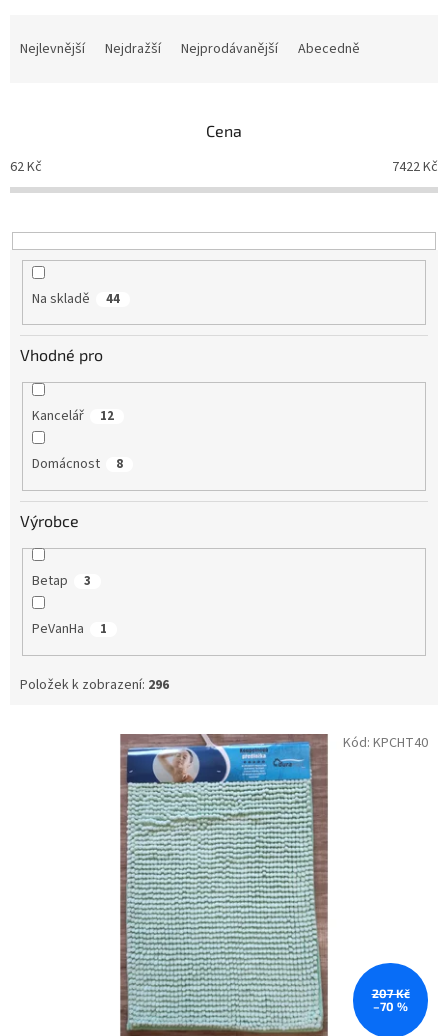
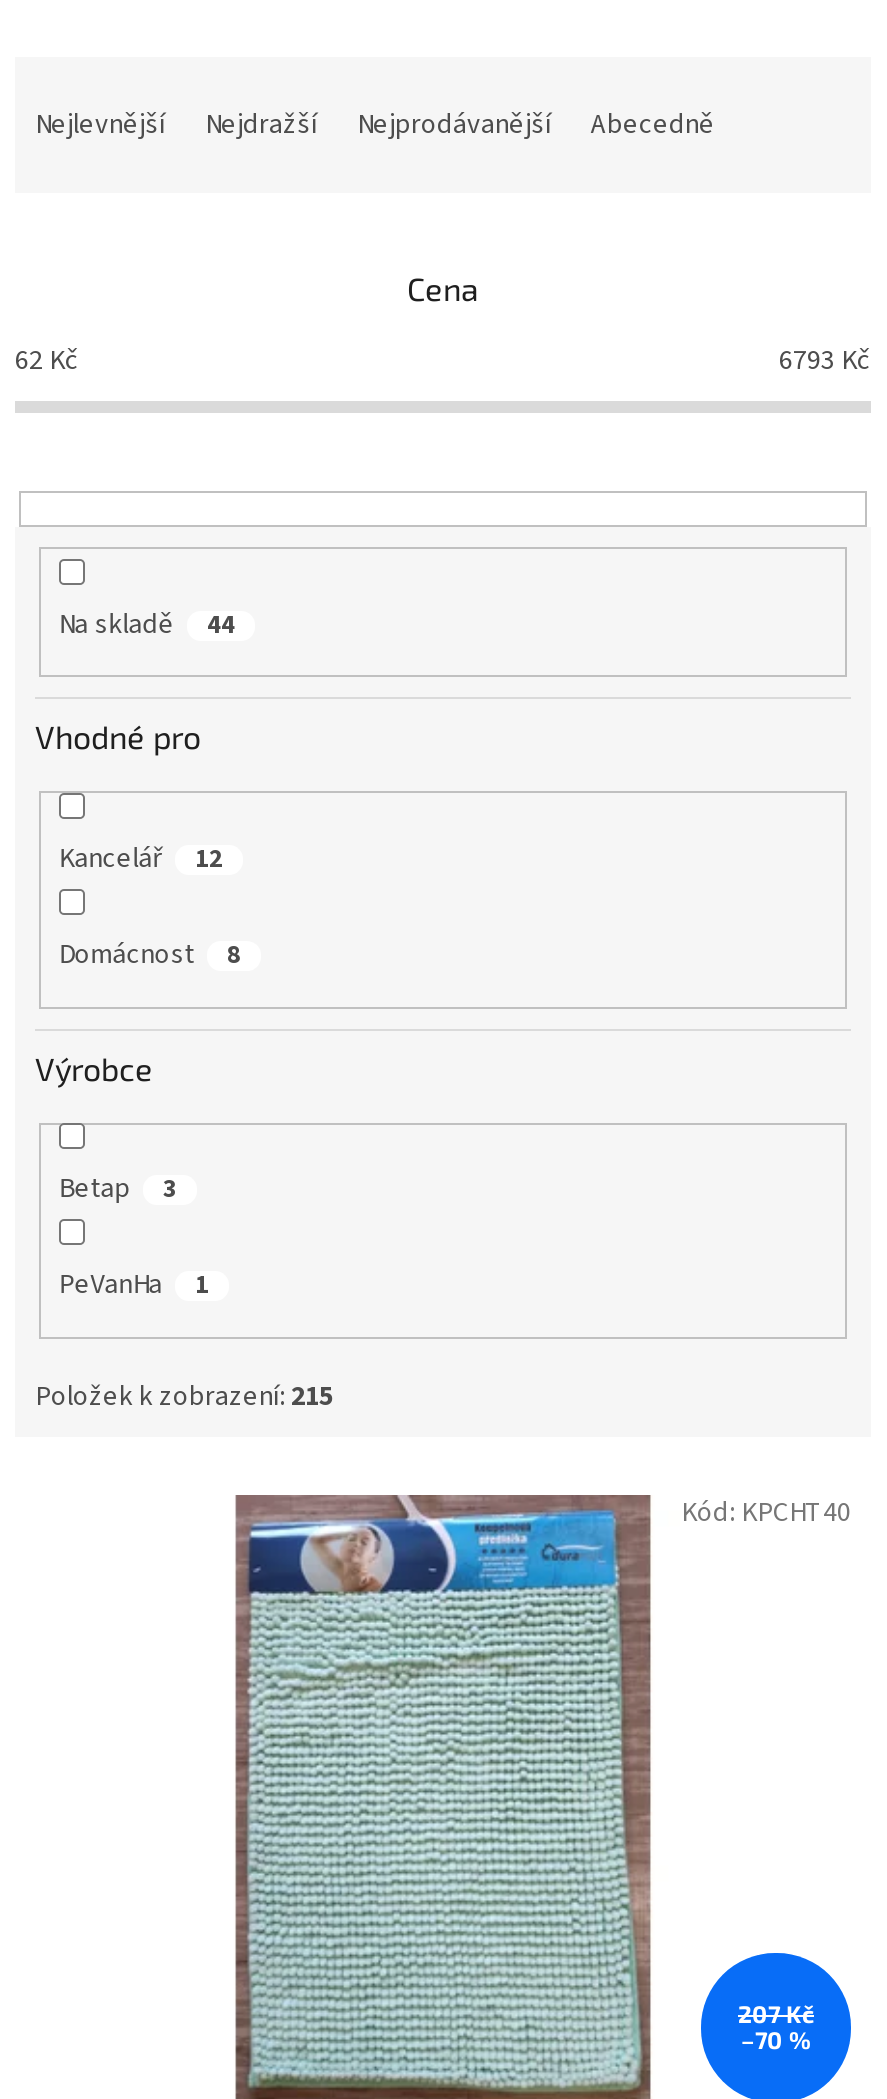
- 7422 Kč
+ 6793 Kč

- Položek k zobrazení: 296
+ Položek k zobrazení: 215
